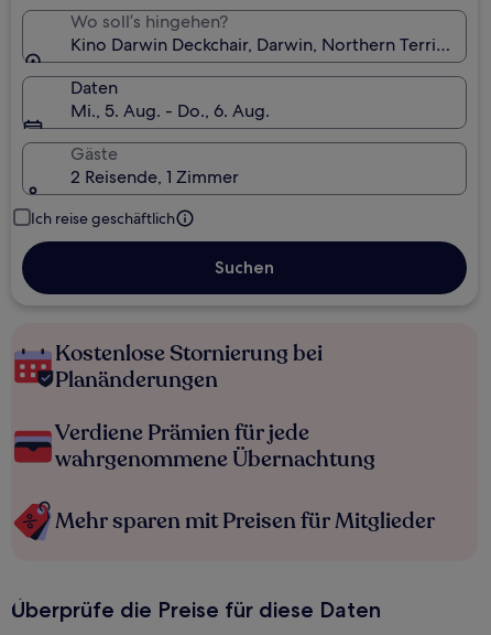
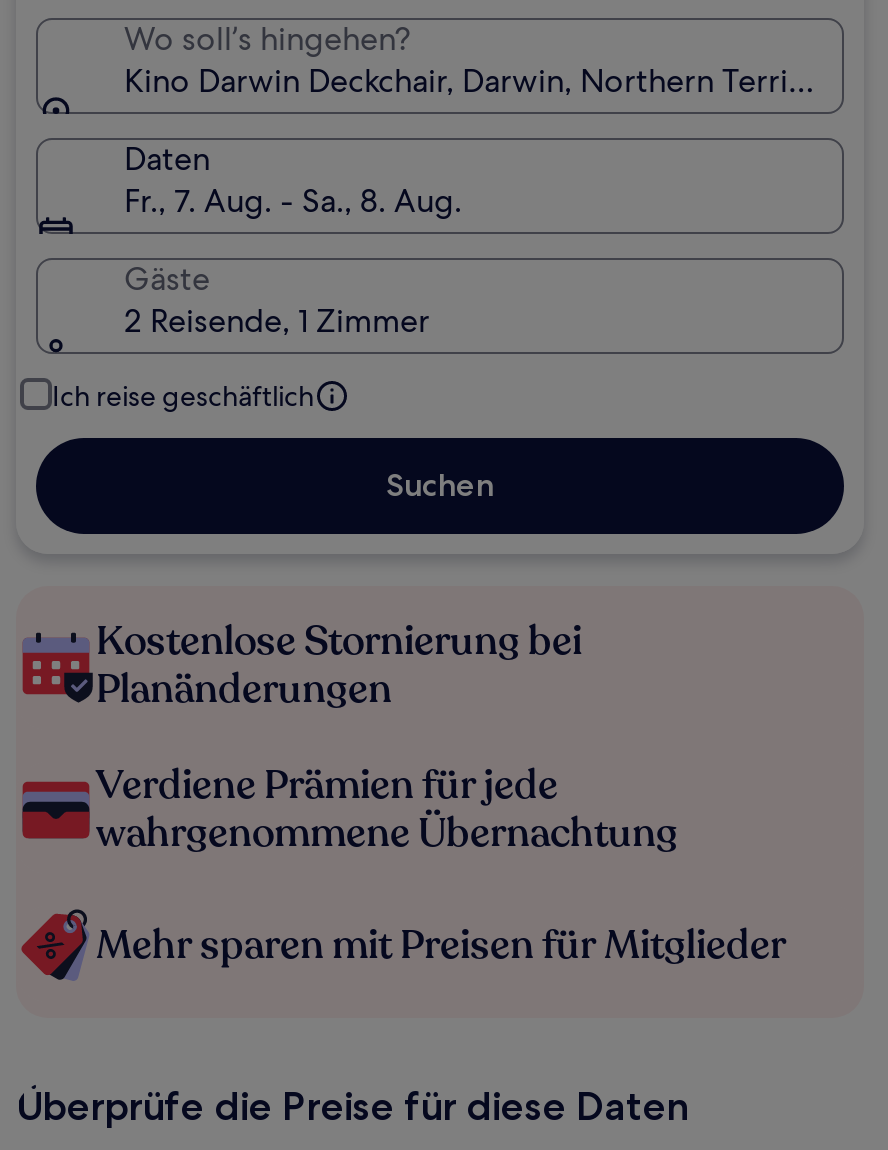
- Mi., 5. Aug. - Do., 6. Aug.
+ Fr., 7. Aug. - Sa., 8. Aug.
